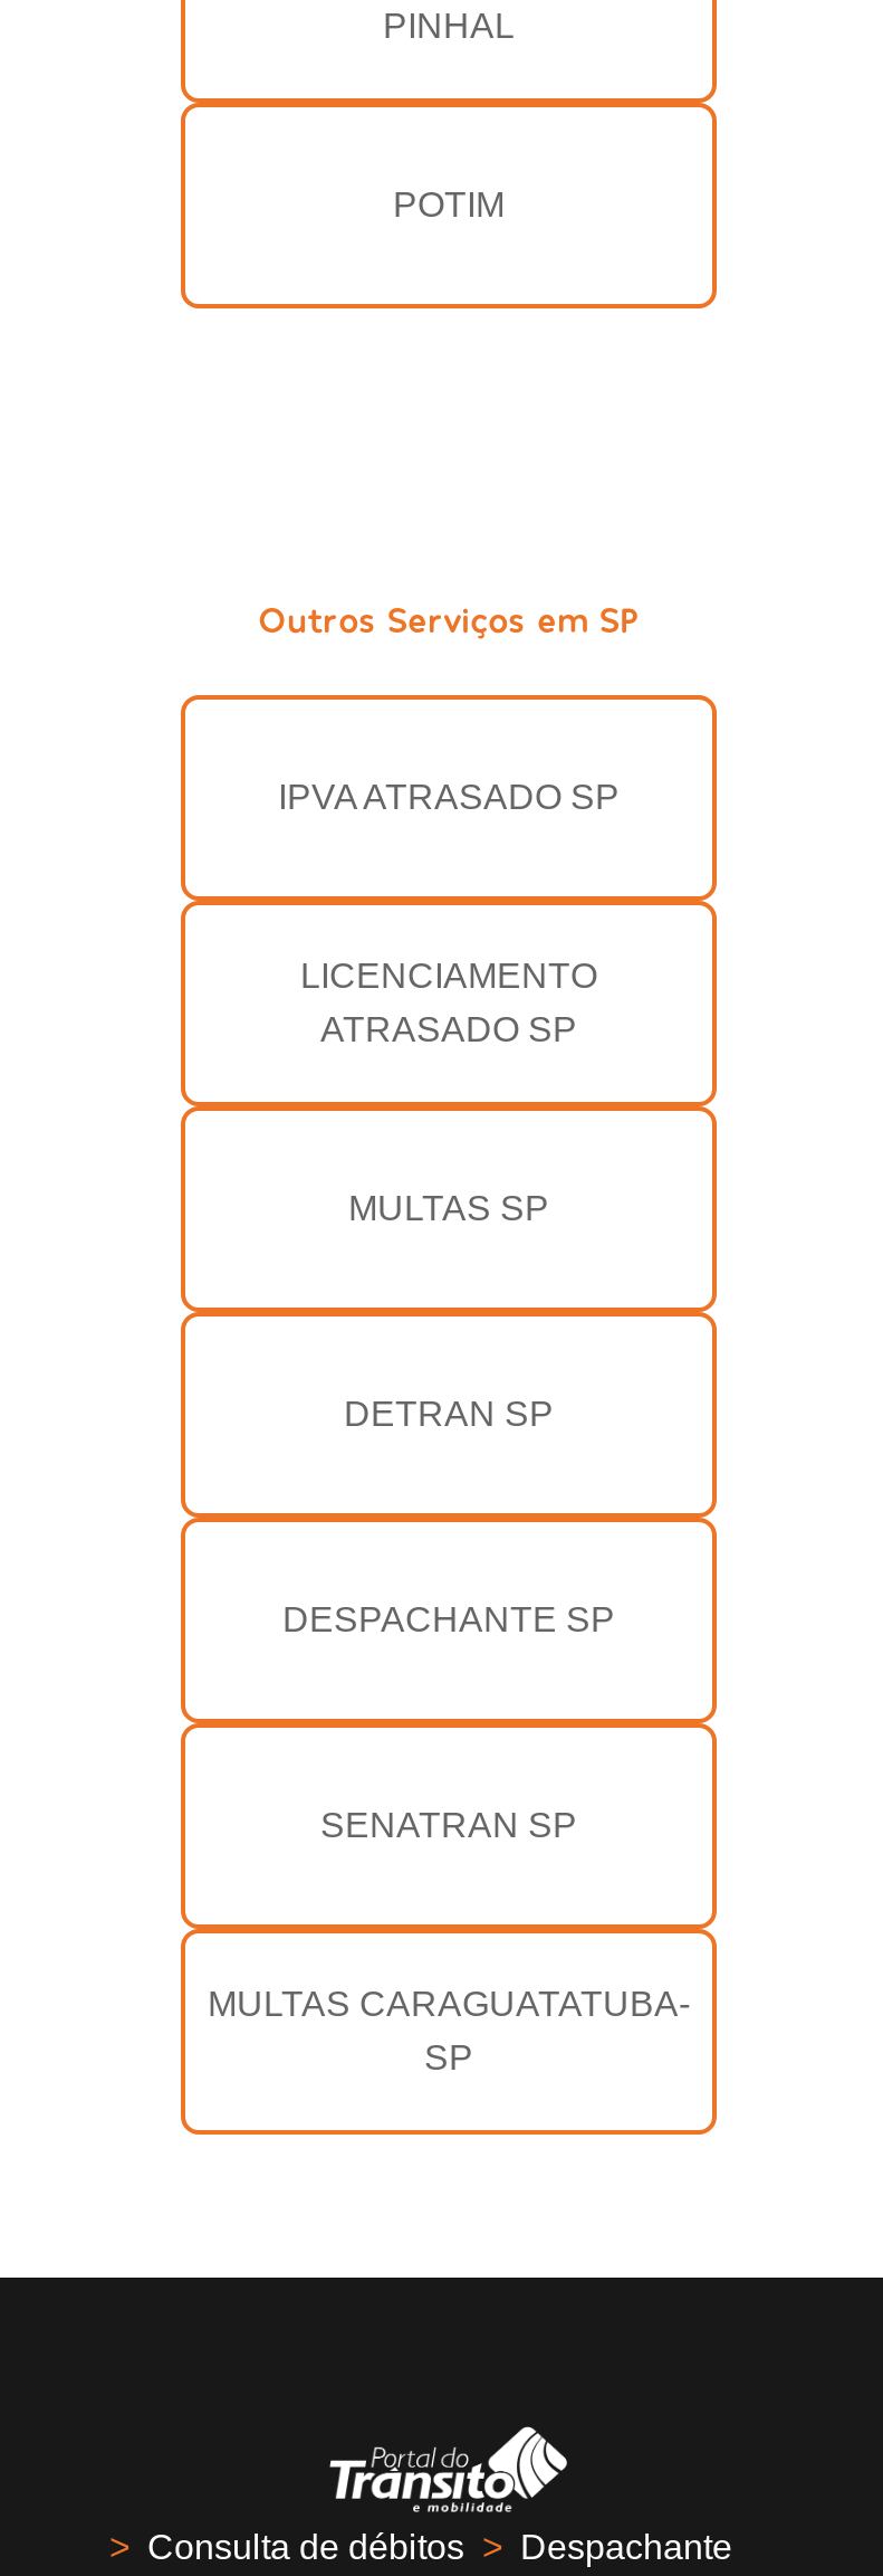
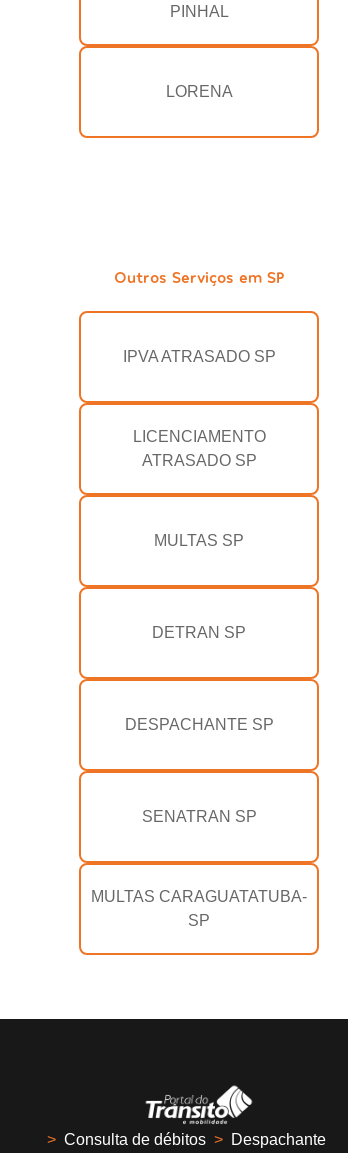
- POTIM
+ LORENA
